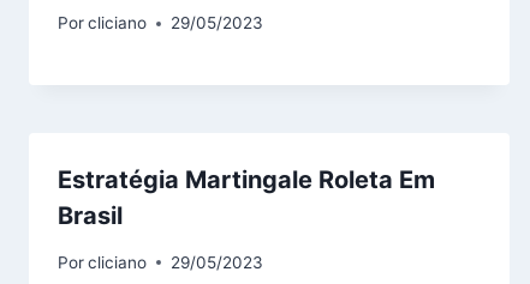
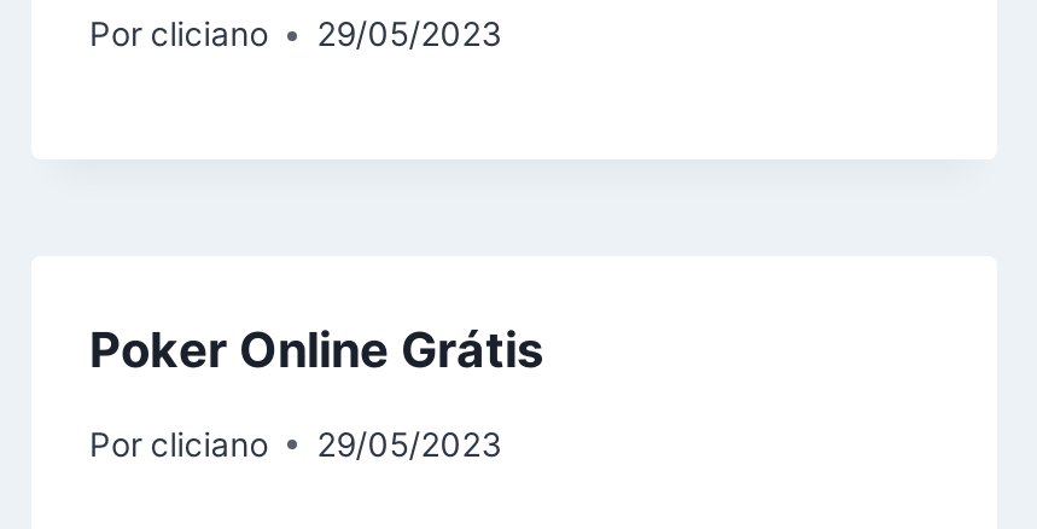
- Estratégia Martingale Roleta Em
- Brasil
+ Poker Online Grátis
